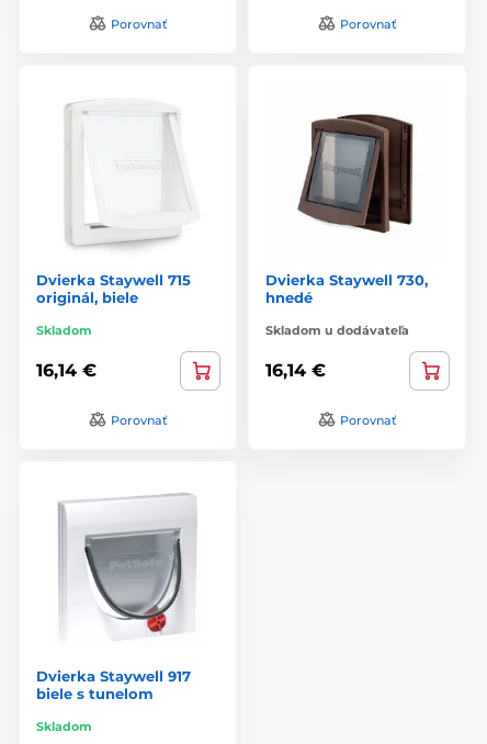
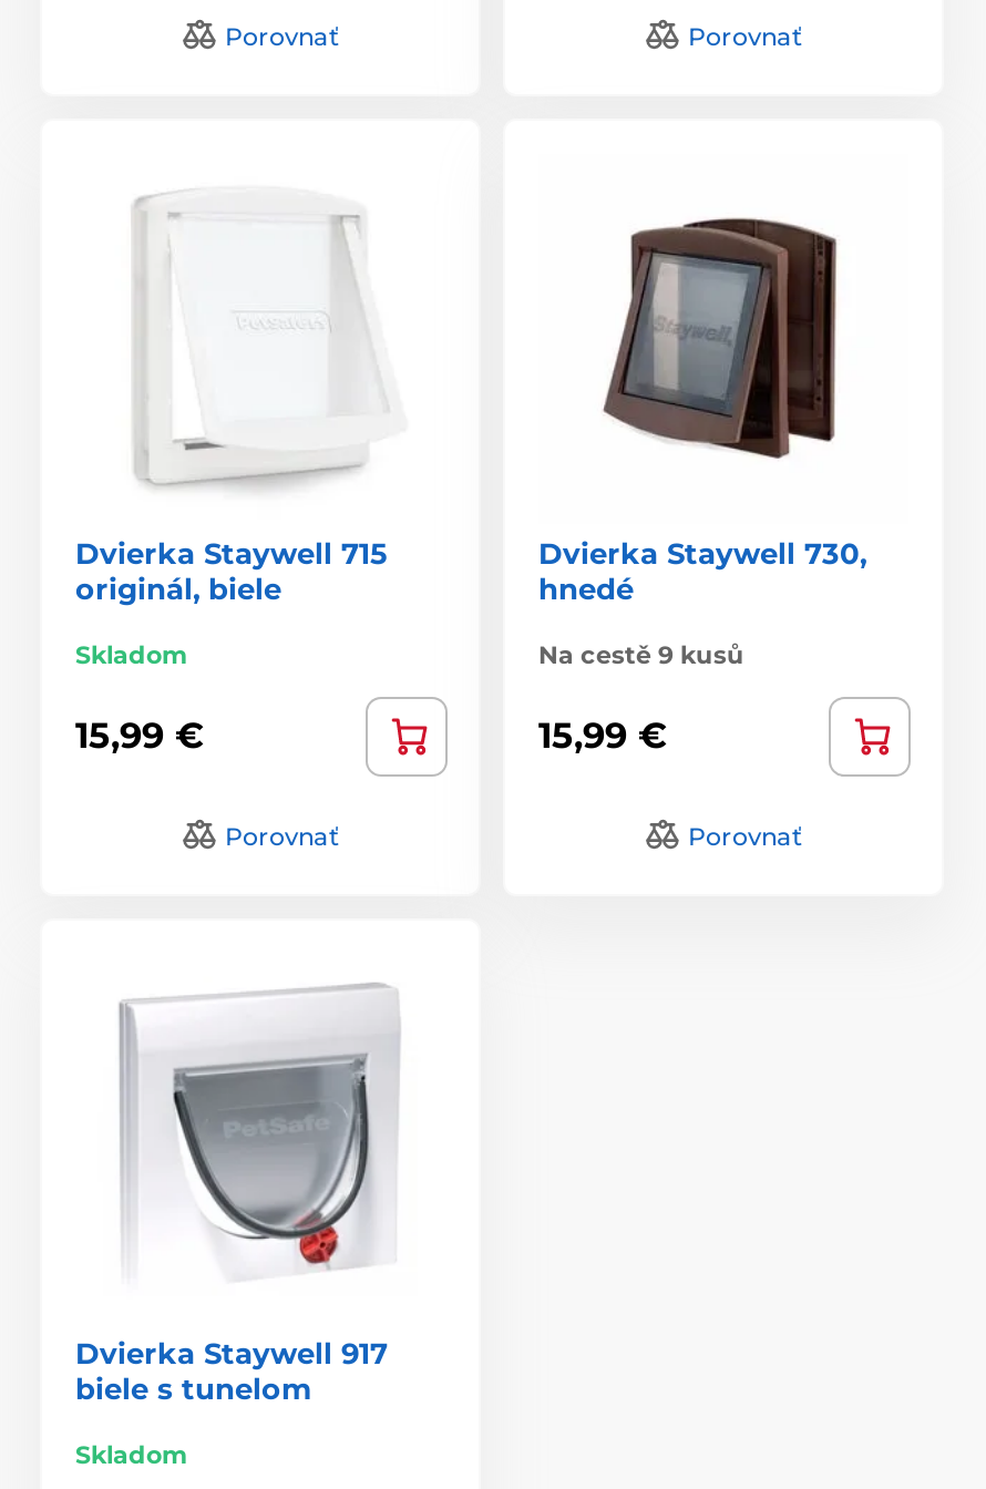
- Skladom u dodávateľa
+ Na cestě 9 kusů

- 16,14 €
+ 15,99 €

- 16,14 €
+ 15,99 €
